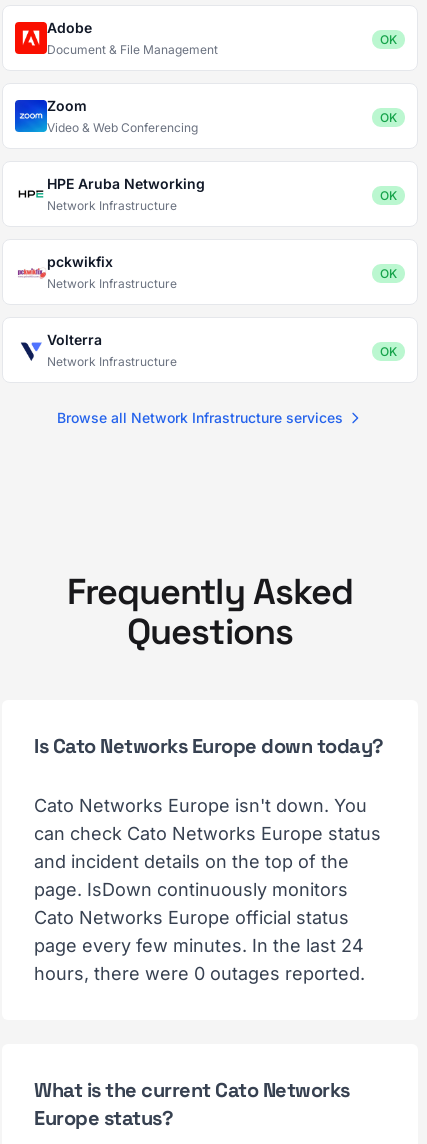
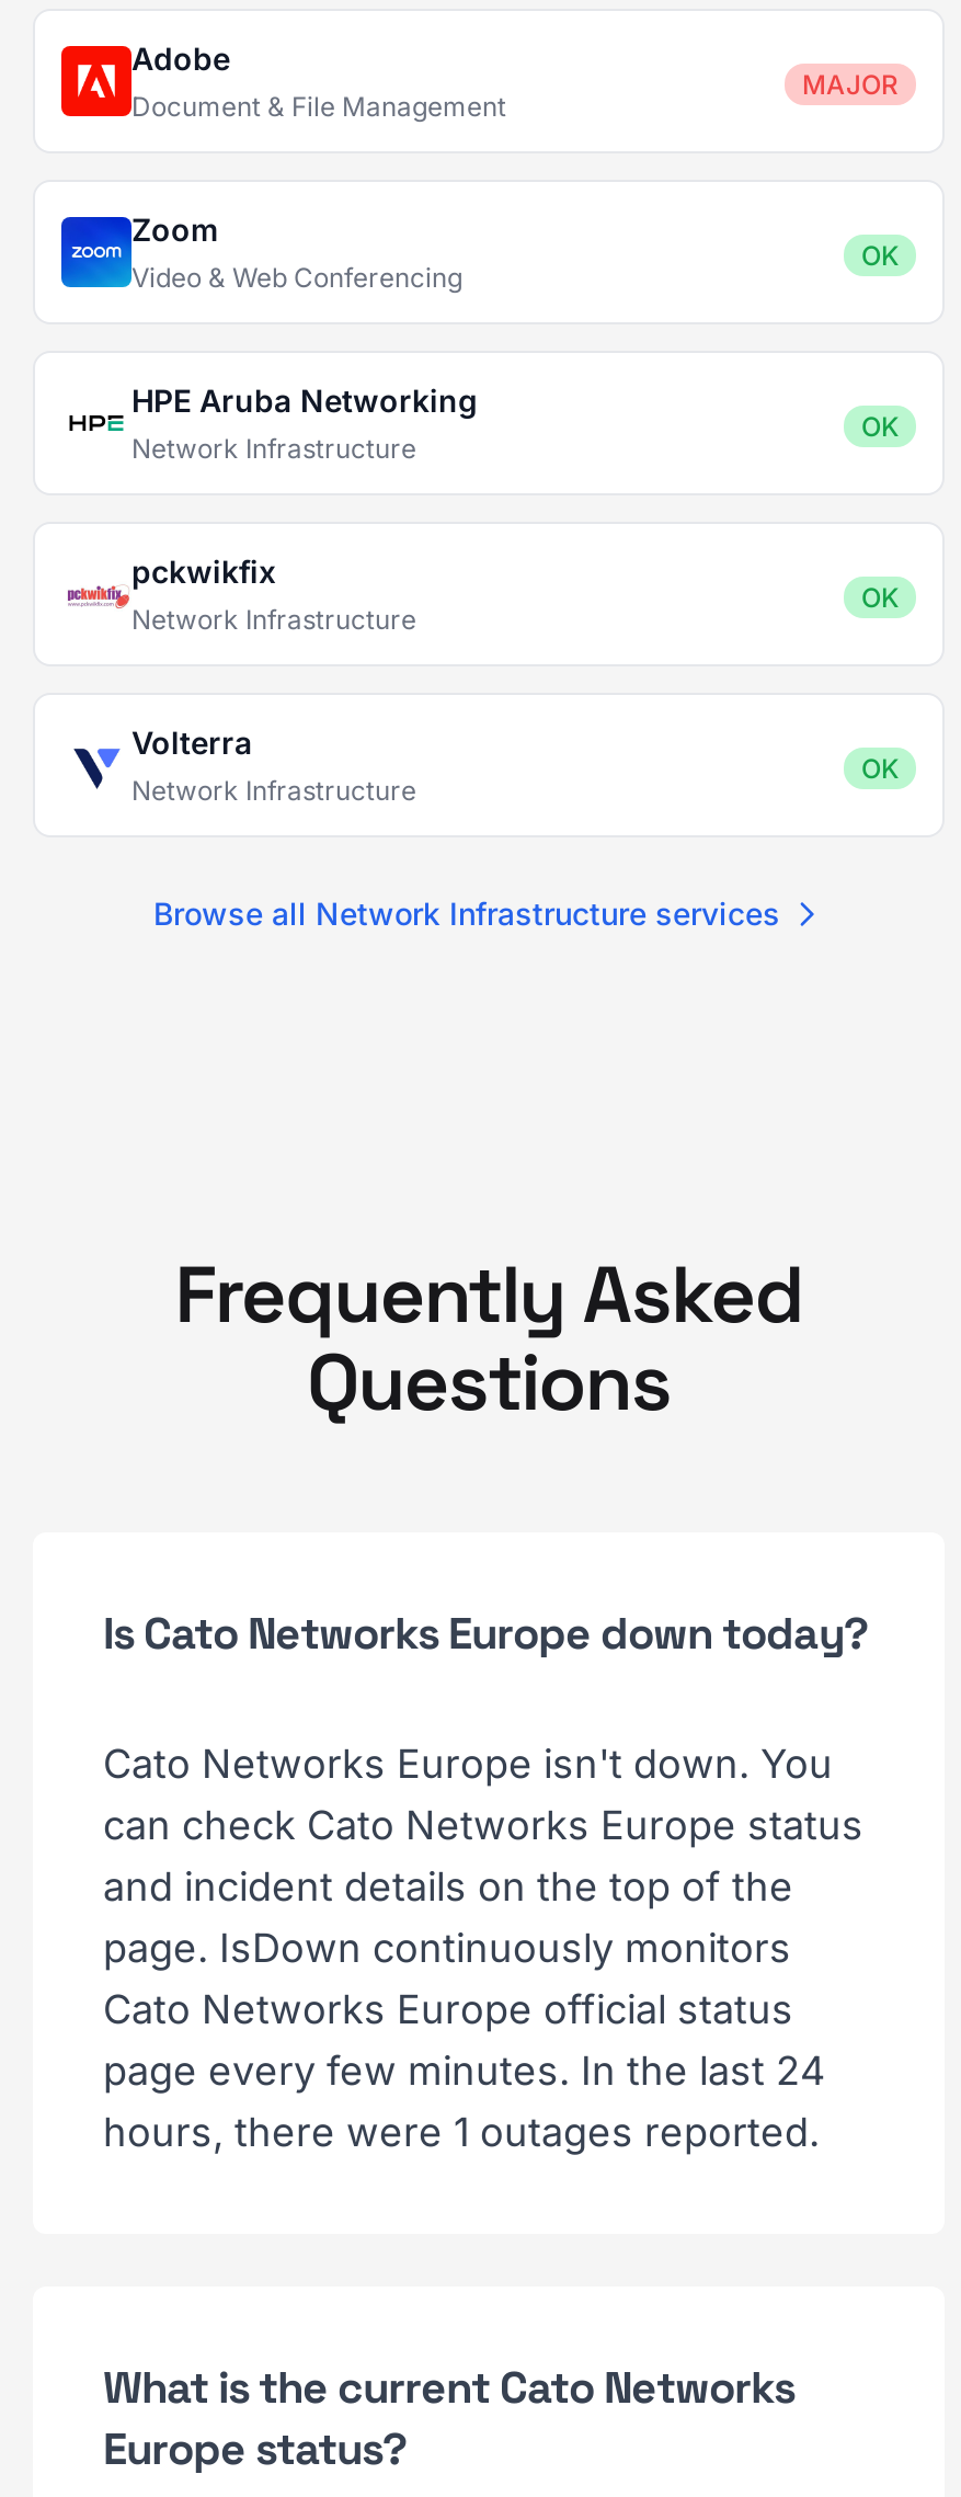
- OK
+ MAJOR

- hours, there were 0 outages reported.
+ hours, there were 1 outages reported.
